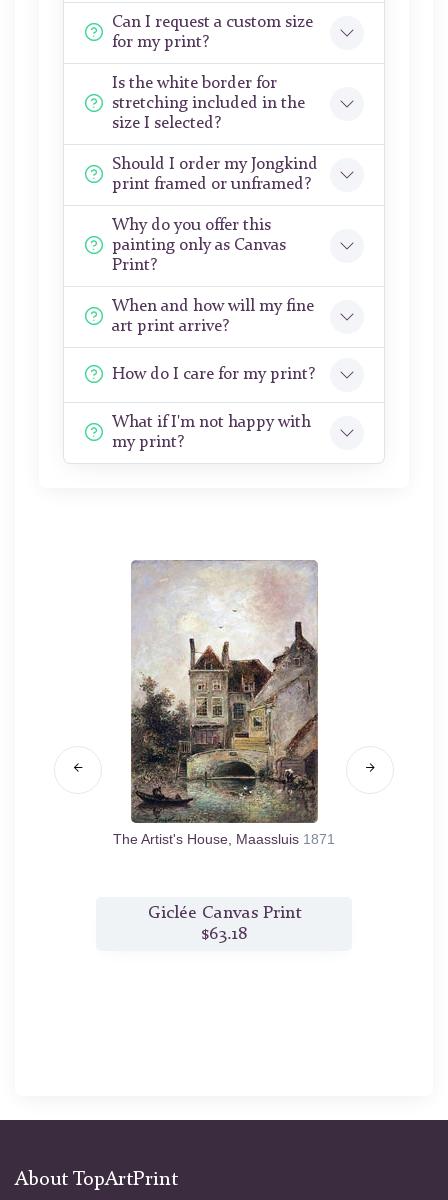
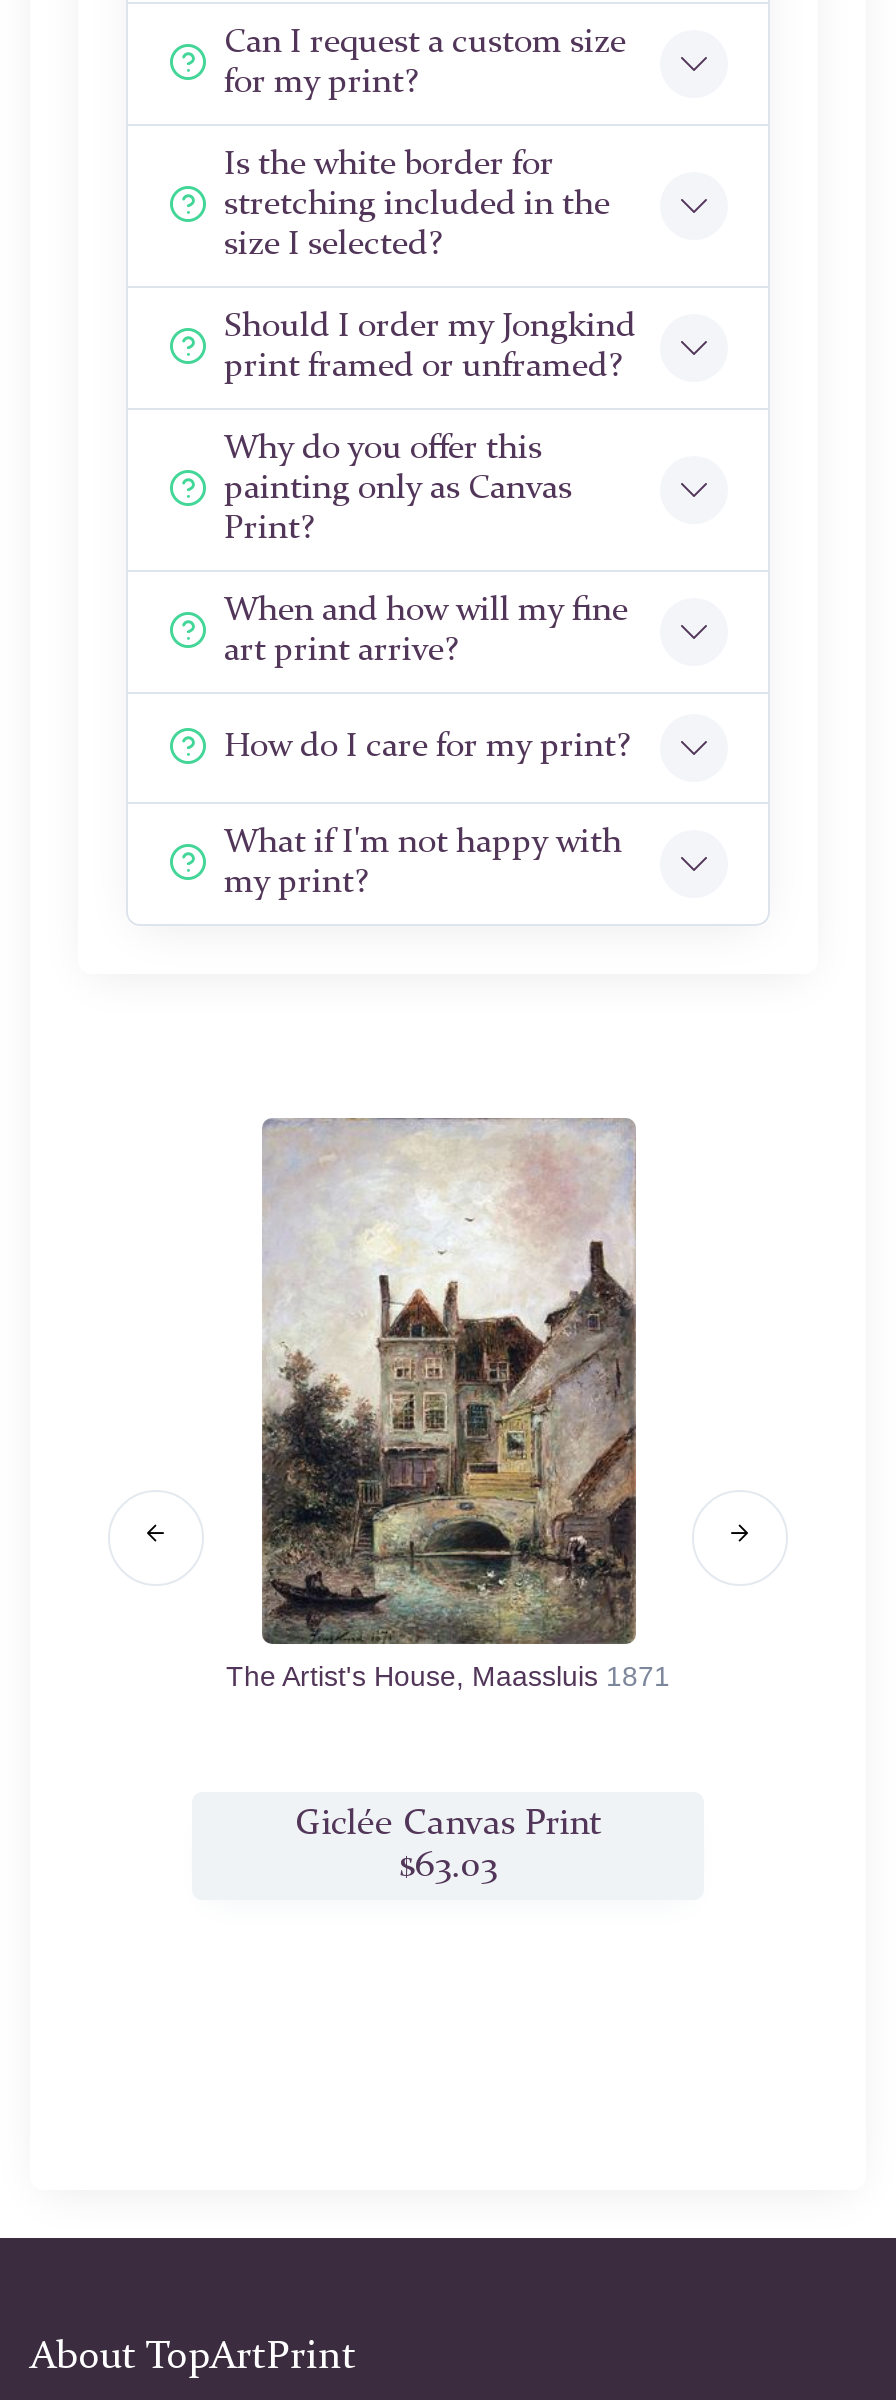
- $63.18
+ $63.03
